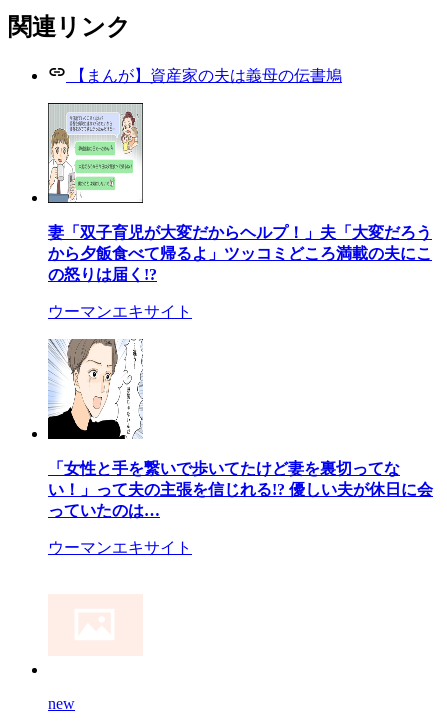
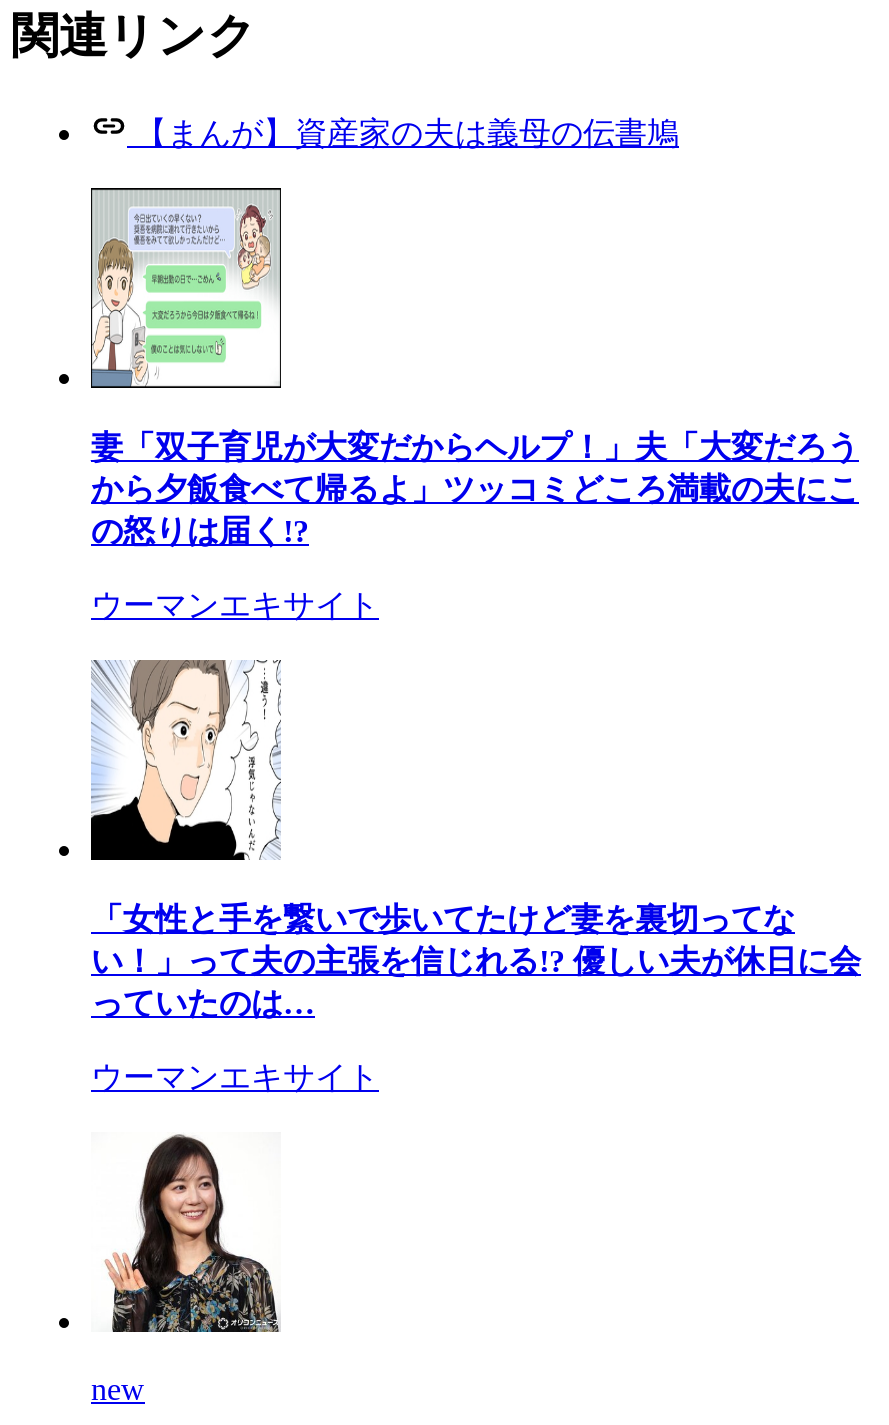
+ [image]
